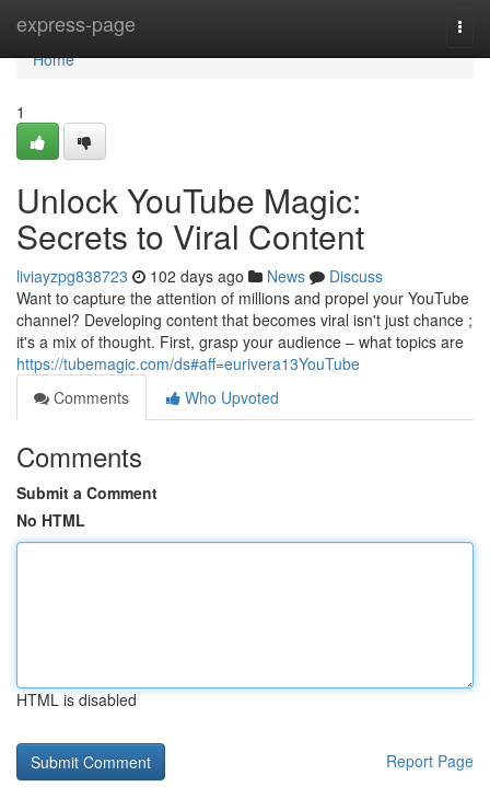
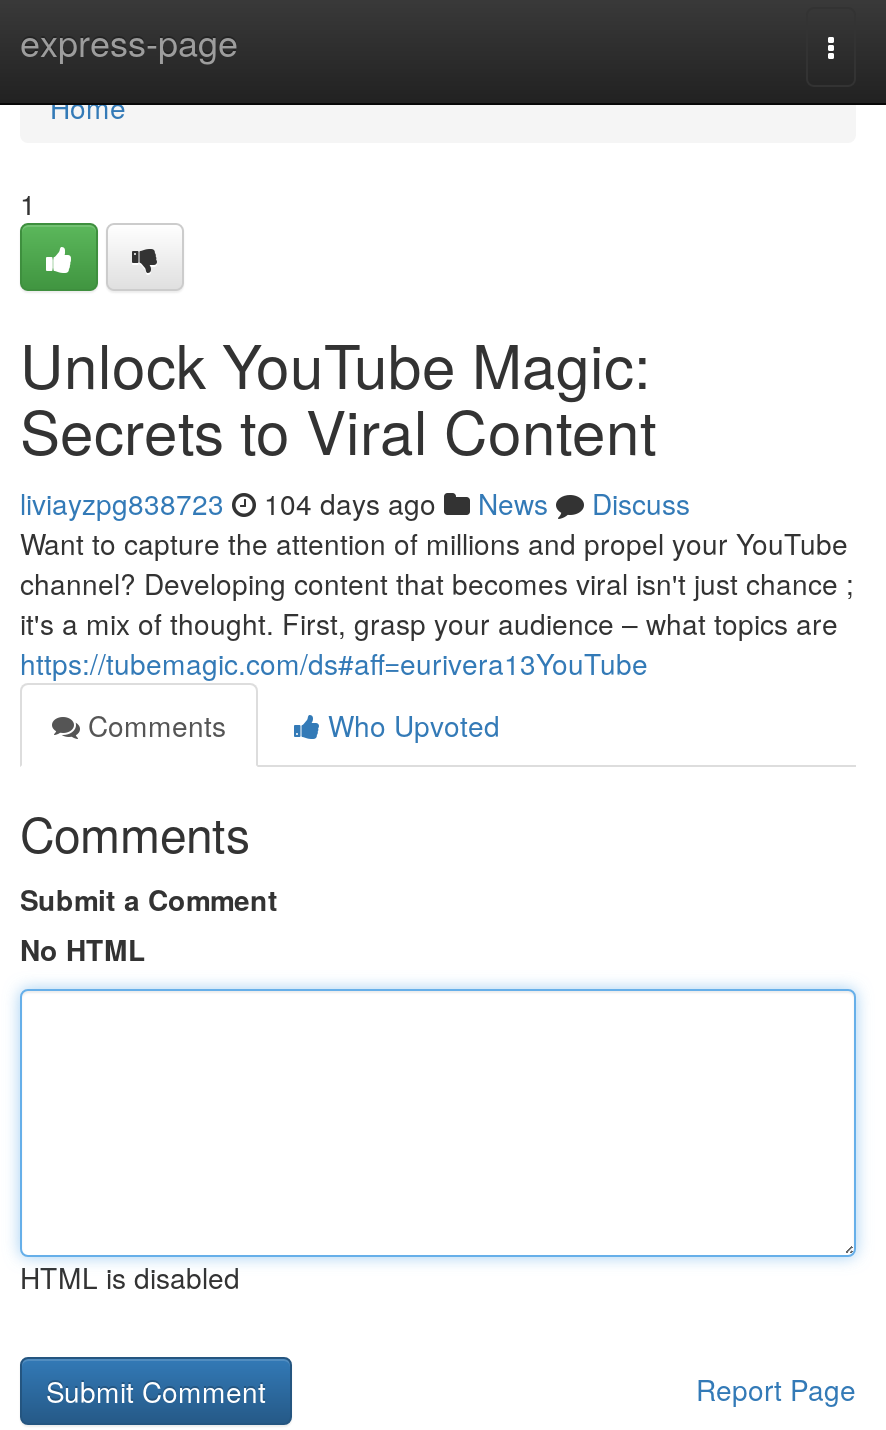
- liviayzpg838723 102 days ago News Discuss
+ liviayzpg838723 104 days ago News Discuss
